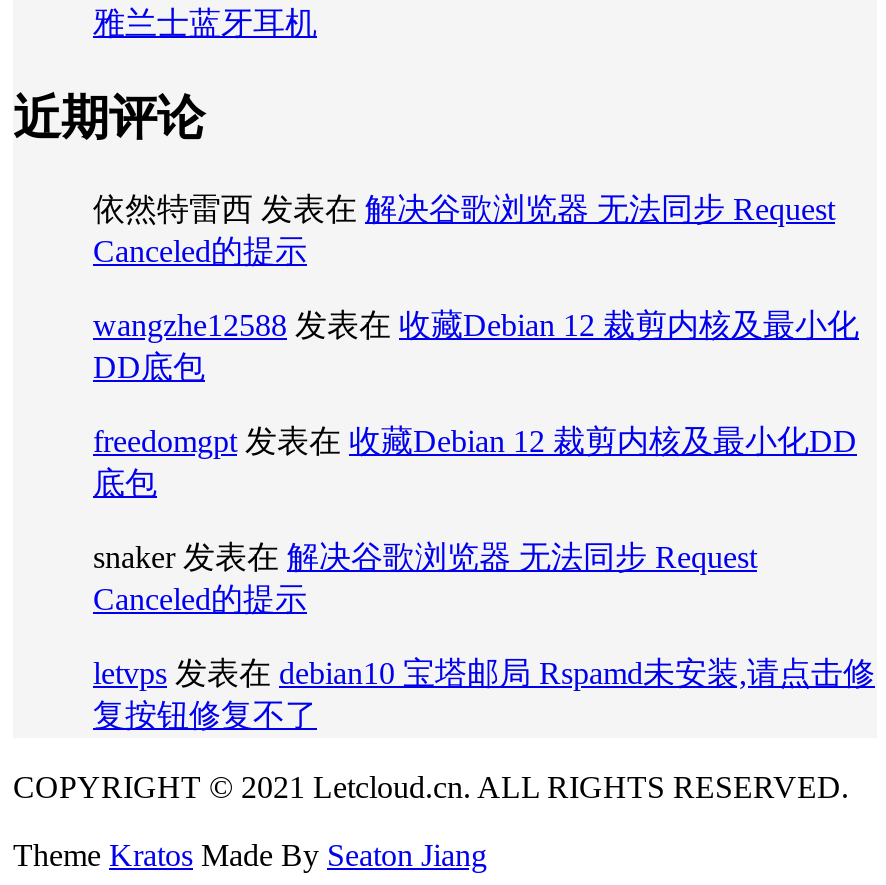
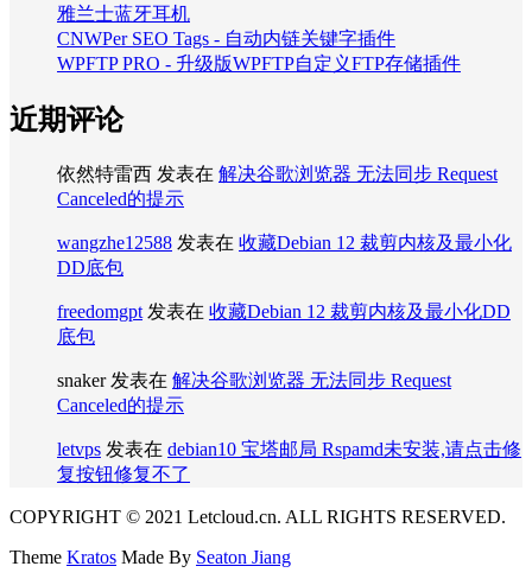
+ CNWPer SEO Tags - 自动内链关键字插件
+ WPFTP PRO - 升级版WPFTP自定义FTP存储插件
